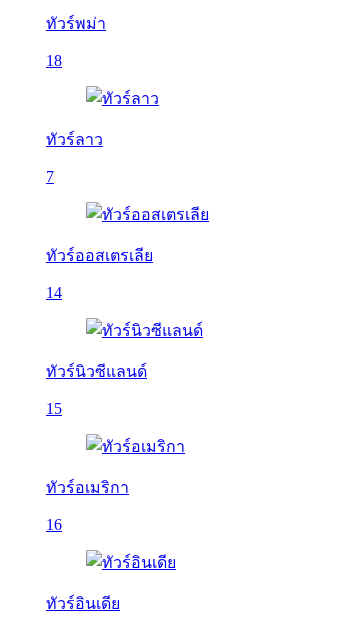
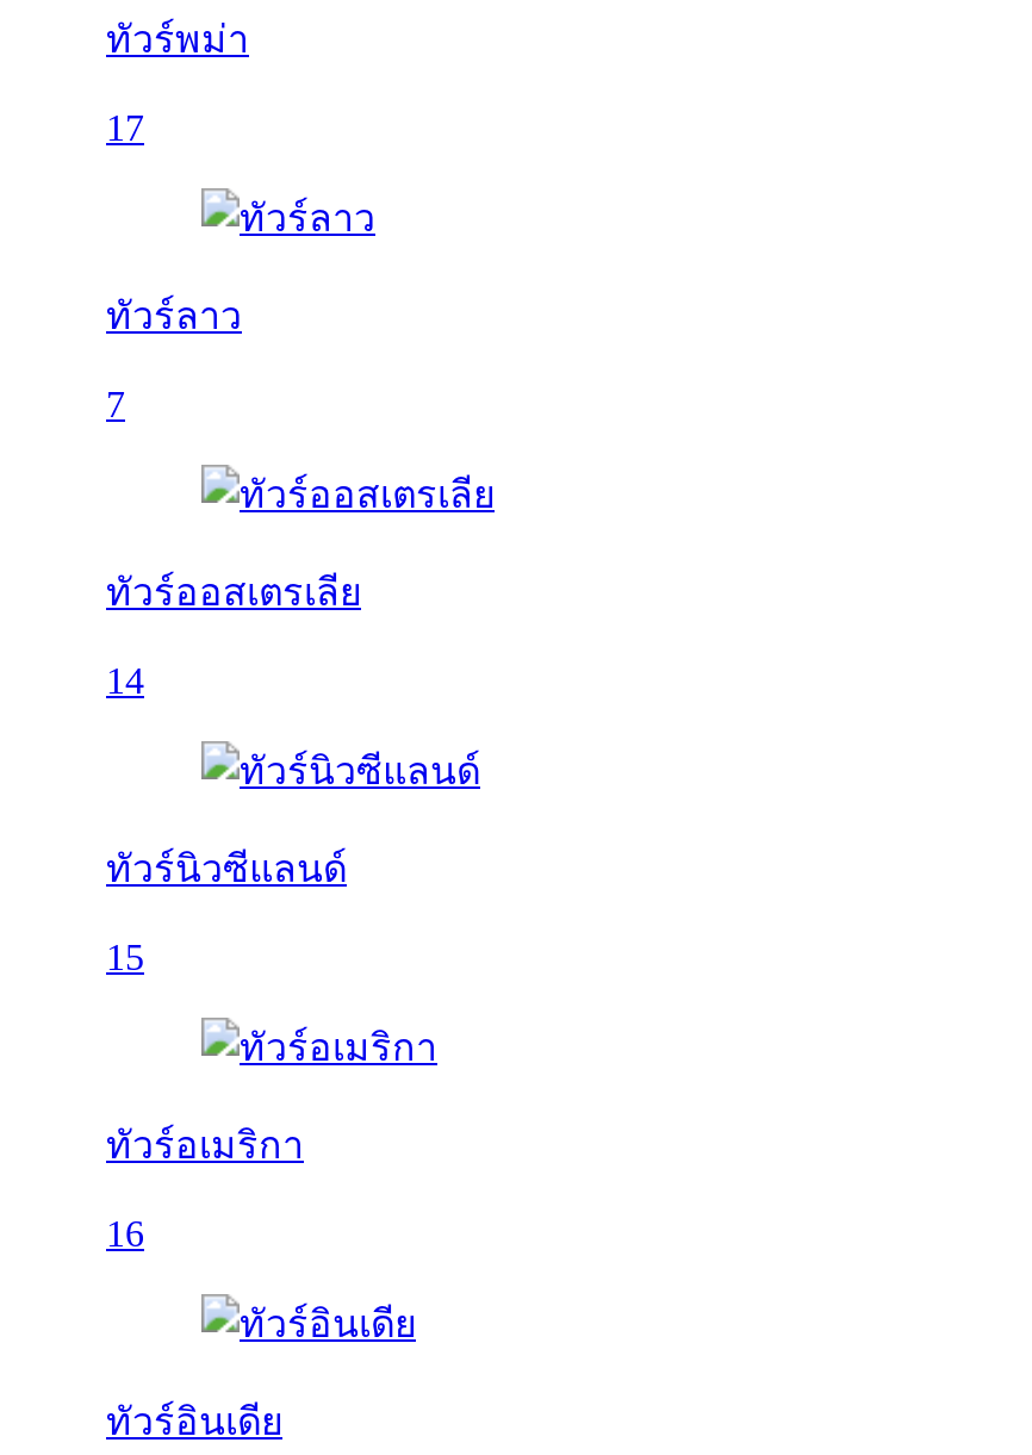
- 18
+ 17
